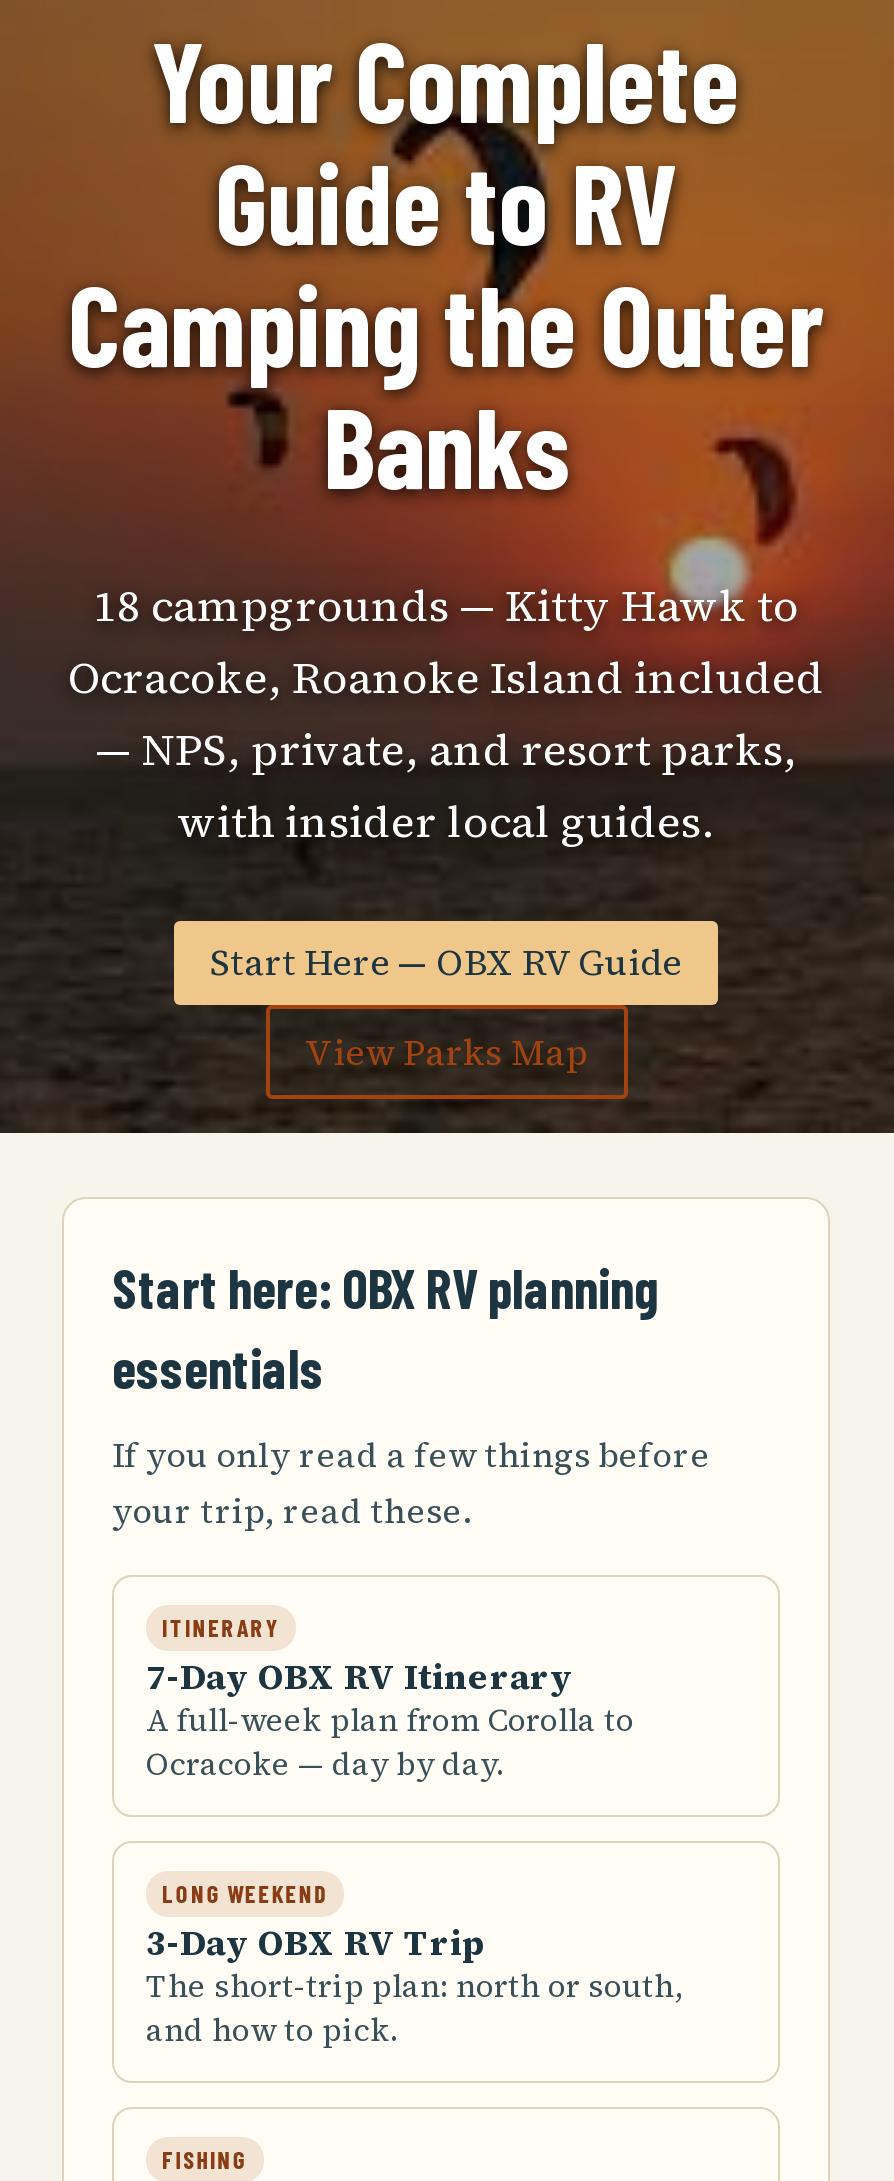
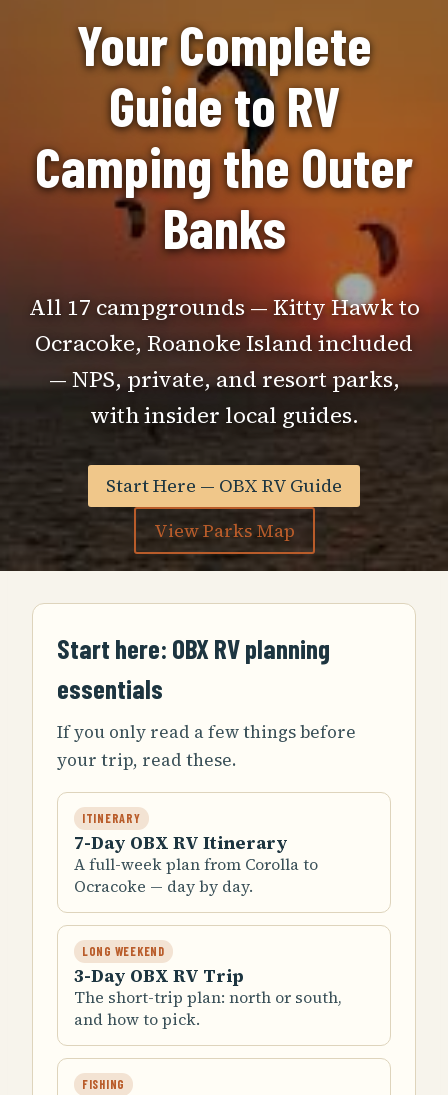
- 18 campgrounds — Kitty Hawk to
+ All 17 campgrounds — Kitty Hawk to
